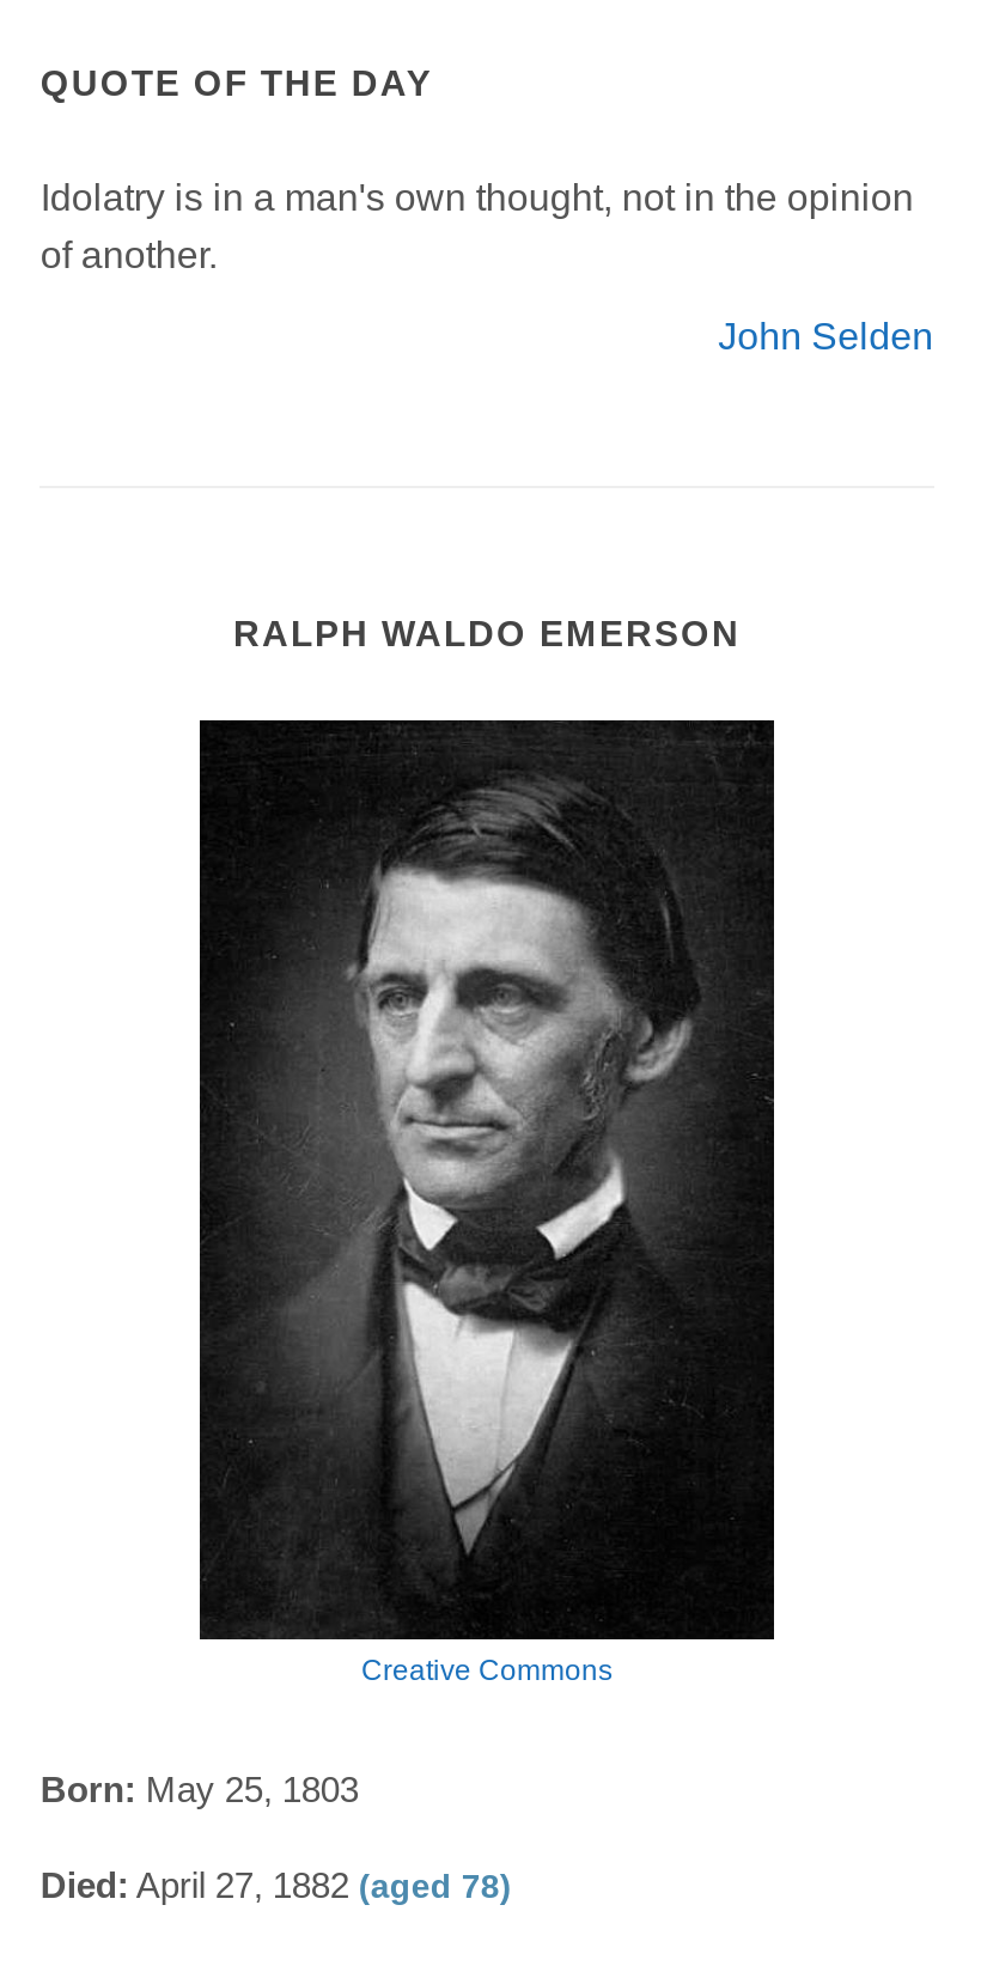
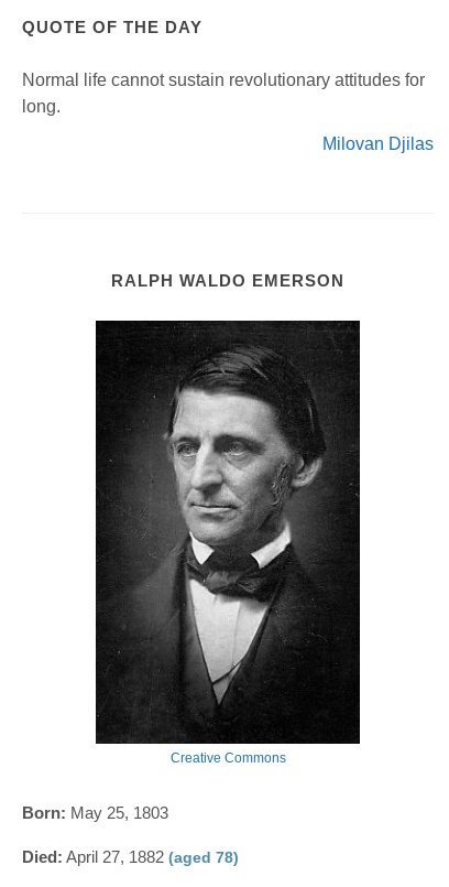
- Idolatry is in a man's own thought, not in the opinion
- of another.
+ Normal life cannot sustain revolutionary attitudes for
+ long.

- John Selden
+ Milovan Djilas
